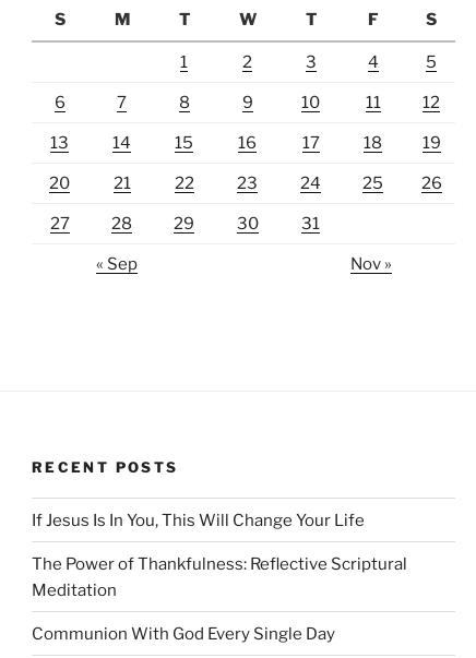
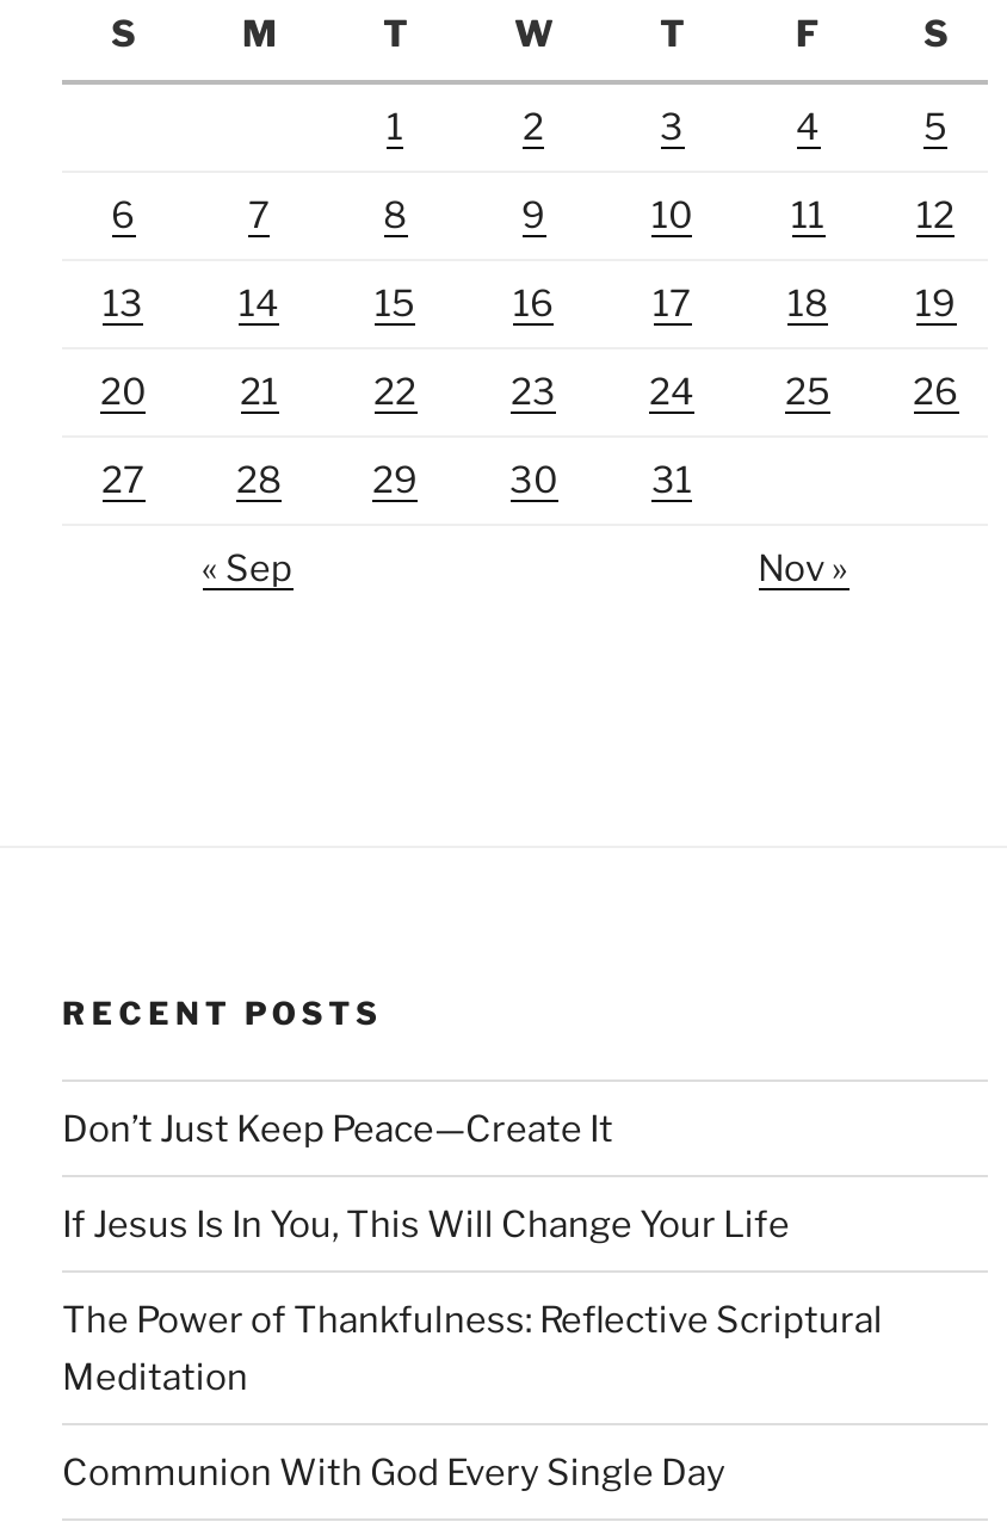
+ Don’t Just Keep Peace—Create It
